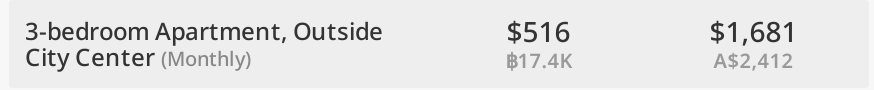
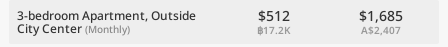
- $516
- ฿17.4K
+ $512
+ ฿17.2K

- $1,681
- A$2,412
+ $1,685
+ A$2,407
